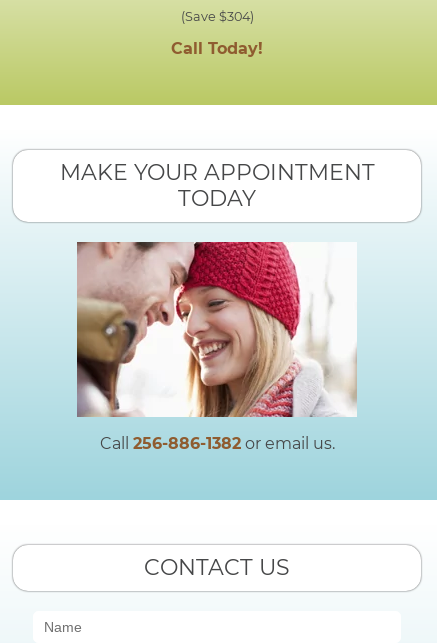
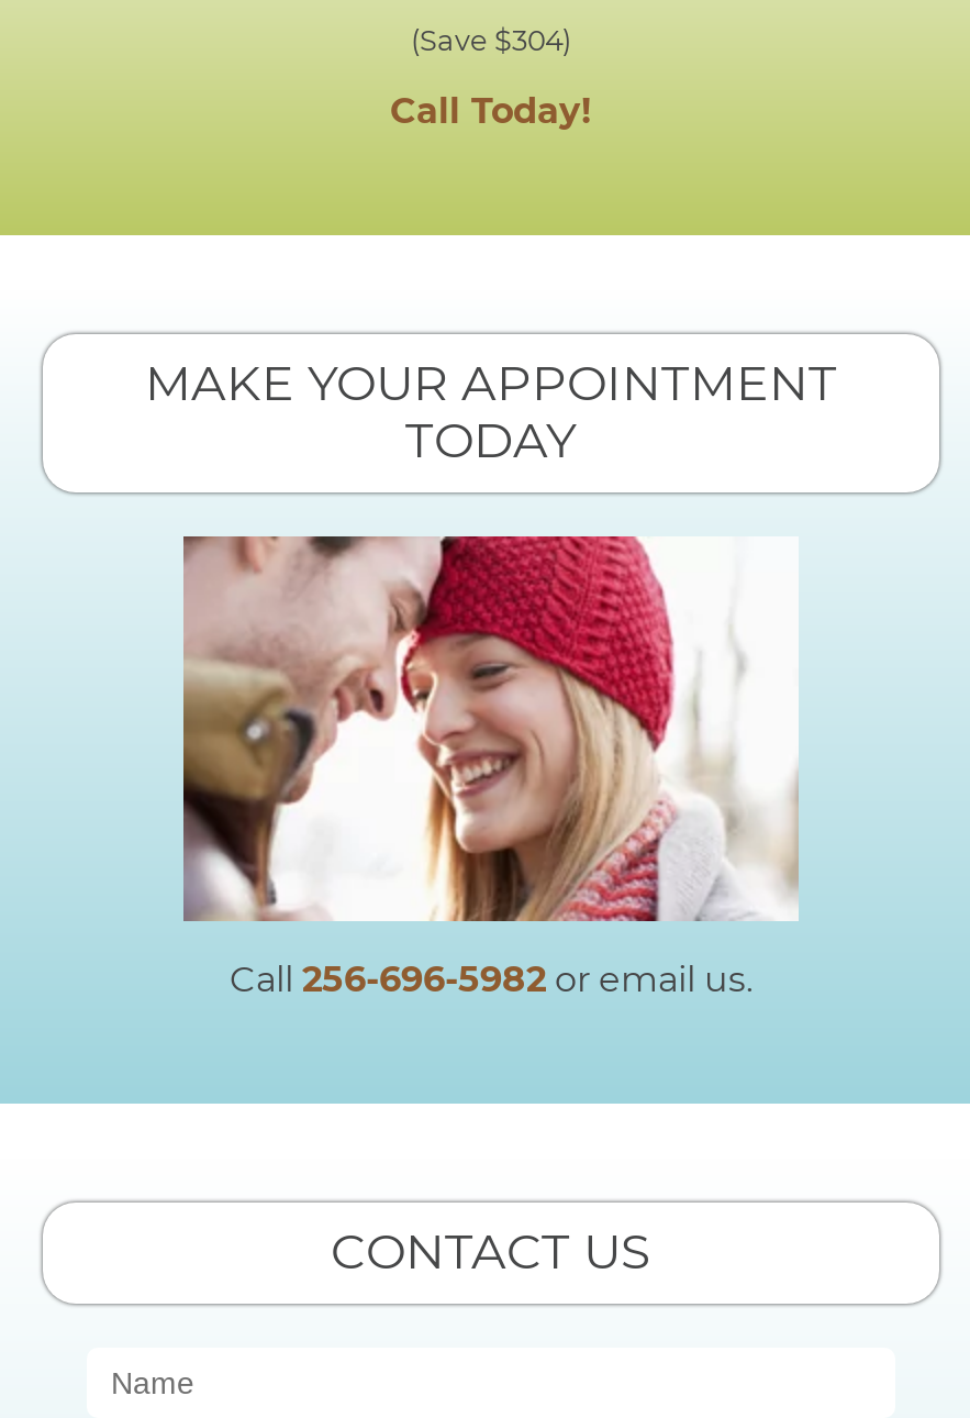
- Call 256-886-1382 or email us.
+ Call 256-696-5982 or email us.
